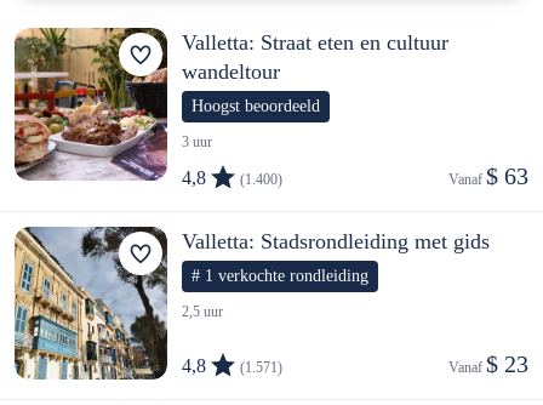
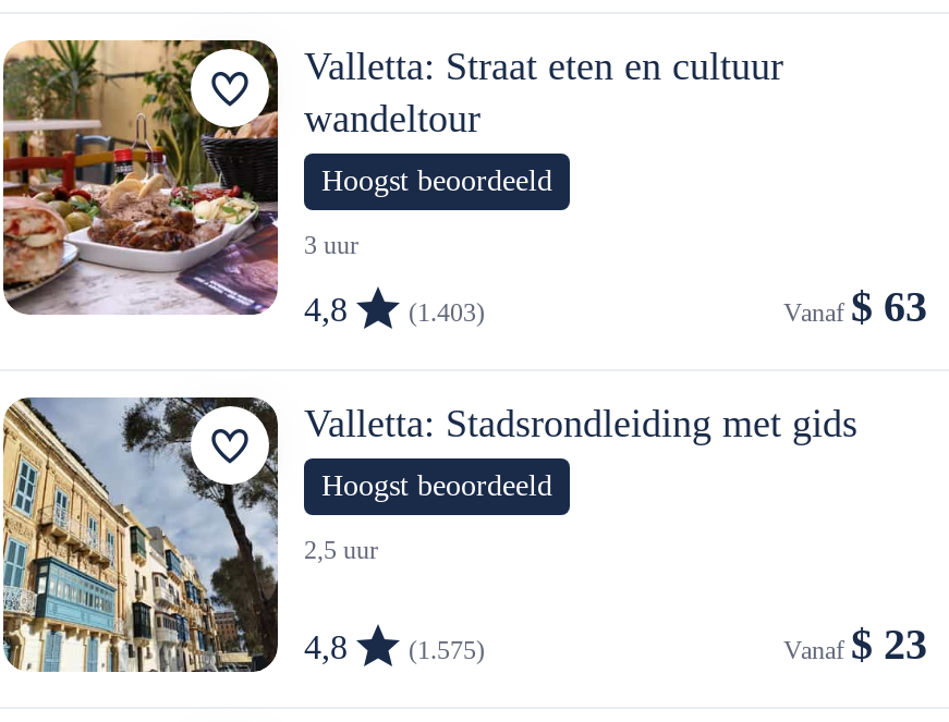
- 4,8 (1.400)
+ 4,8 (1.403)

- # 1 verkochte rondleiding
+ Hoogst beoordeeld

- 4,8 (1.571)
+ 4,8 (1.575)
